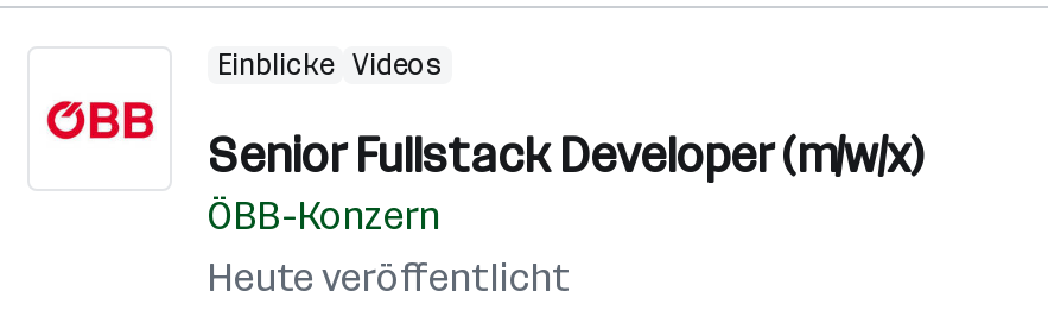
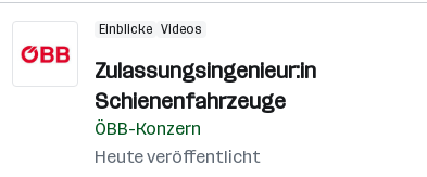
- Senior Fullstack Developer (m/w/x)
+ Zulassungsingenieur:in
+ Schienenfahrzeuge
